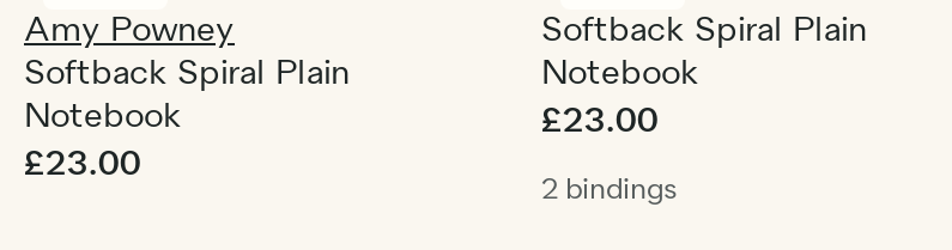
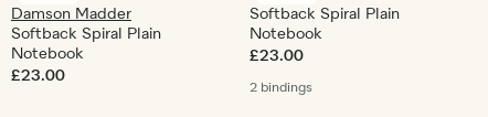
- Amy Powney
+ Damson Madder
